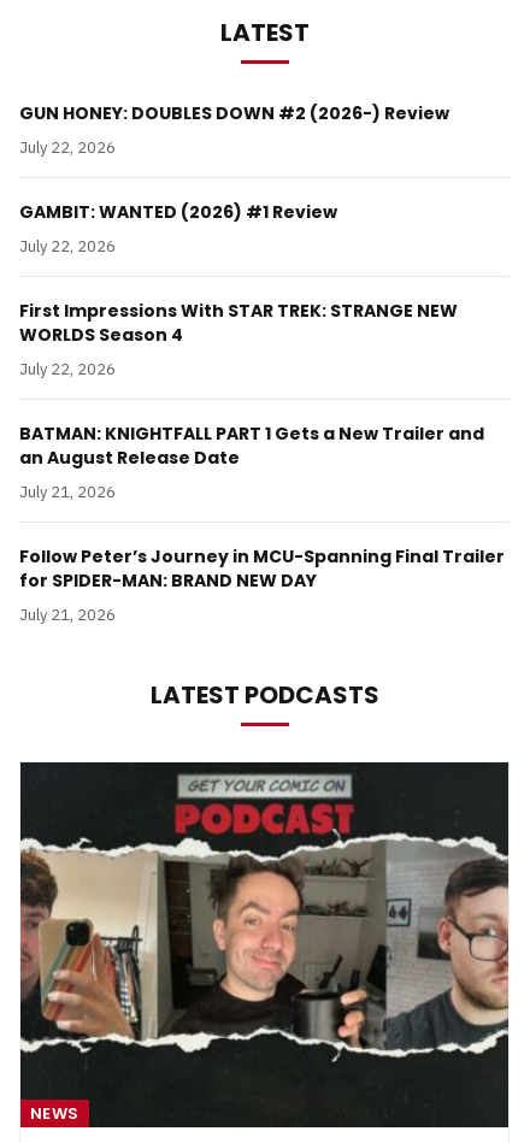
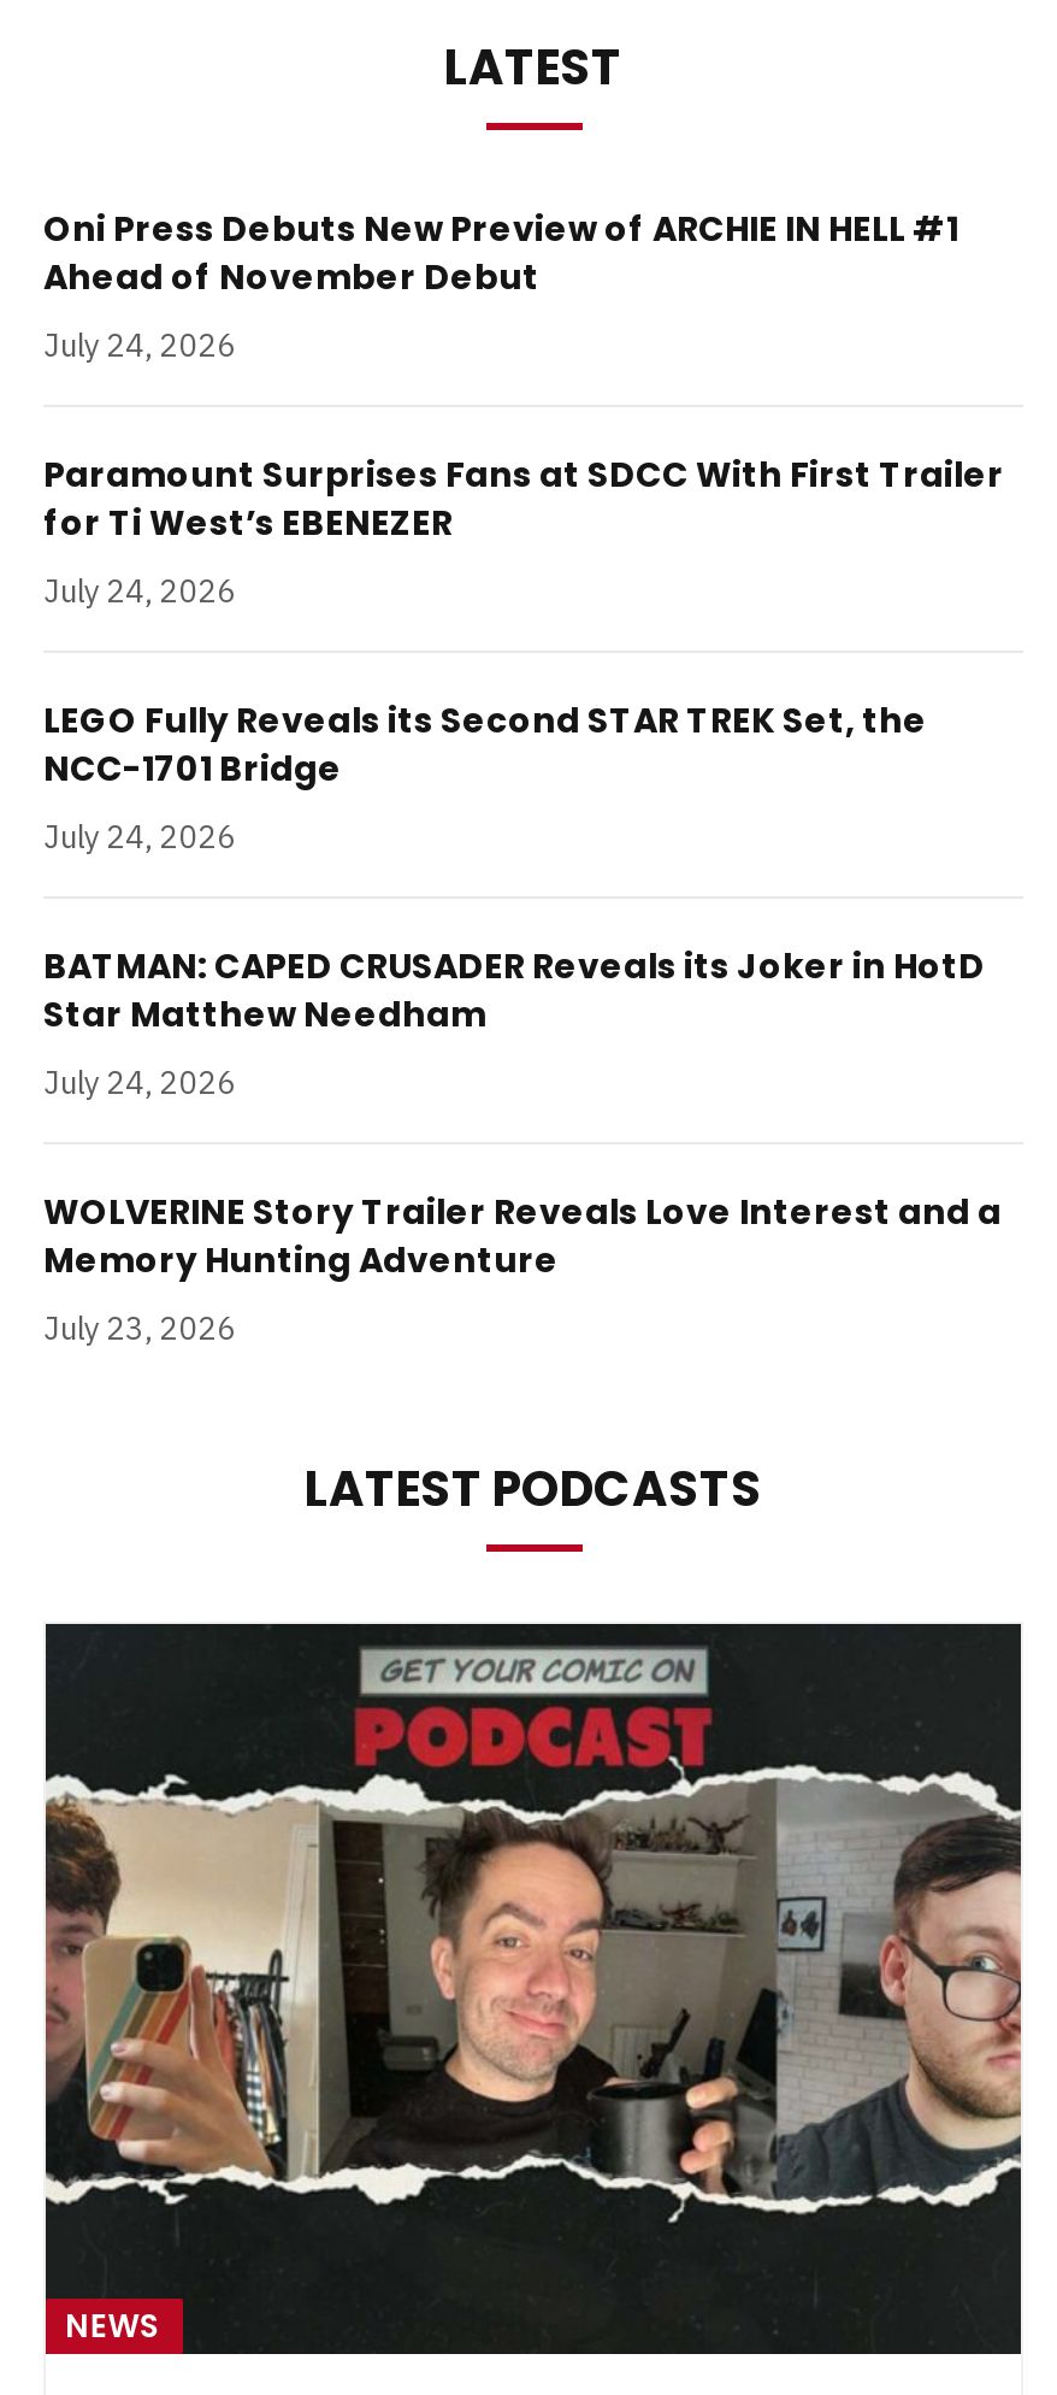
- GUN HONEY: DOUBLES DOWN #2 (2026-) Review
+ Oni Press Debuts New Preview of ARCHIE IN HELL #1
+ Ahead of November Debut

- July 22, 2026
+ July 24, 2026

- GAMBIT: WANTED (2026) #1 Review
+ Paramount Surprises Fans at SDCC With First Trailer
+ for Ti West’s EBENEZER

- July 22, 2026
+ July 24, 2026

- First Impressions With STAR TREK: STRANGE NEW
- WORLDS Season 4
+ LEGO Fully Reveals its Second STAR TREK Set, the
+ NCC-1701 Bridge

- July 22, 2026
+ July 24, 2026

- BATMAN: KNIGHTFALL PART 1 Gets a New Trailer and
- an August Release Date
+ BATMAN: CAPED CRUSADER Reveals its Joker in HotD
+ Star Matthew Needham

- July 21, 2026
+ July 24, 2026

- Follow Peter’s Journey in MCU-Spanning Final Trailer
- for SPIDER-MAN: BRAND NEW DAY
+ WOLVERINE Story Trailer Reveals Love Interest and a
+ Memory Hunting Adventure

- July 21, 2026
+ July 23, 2026
